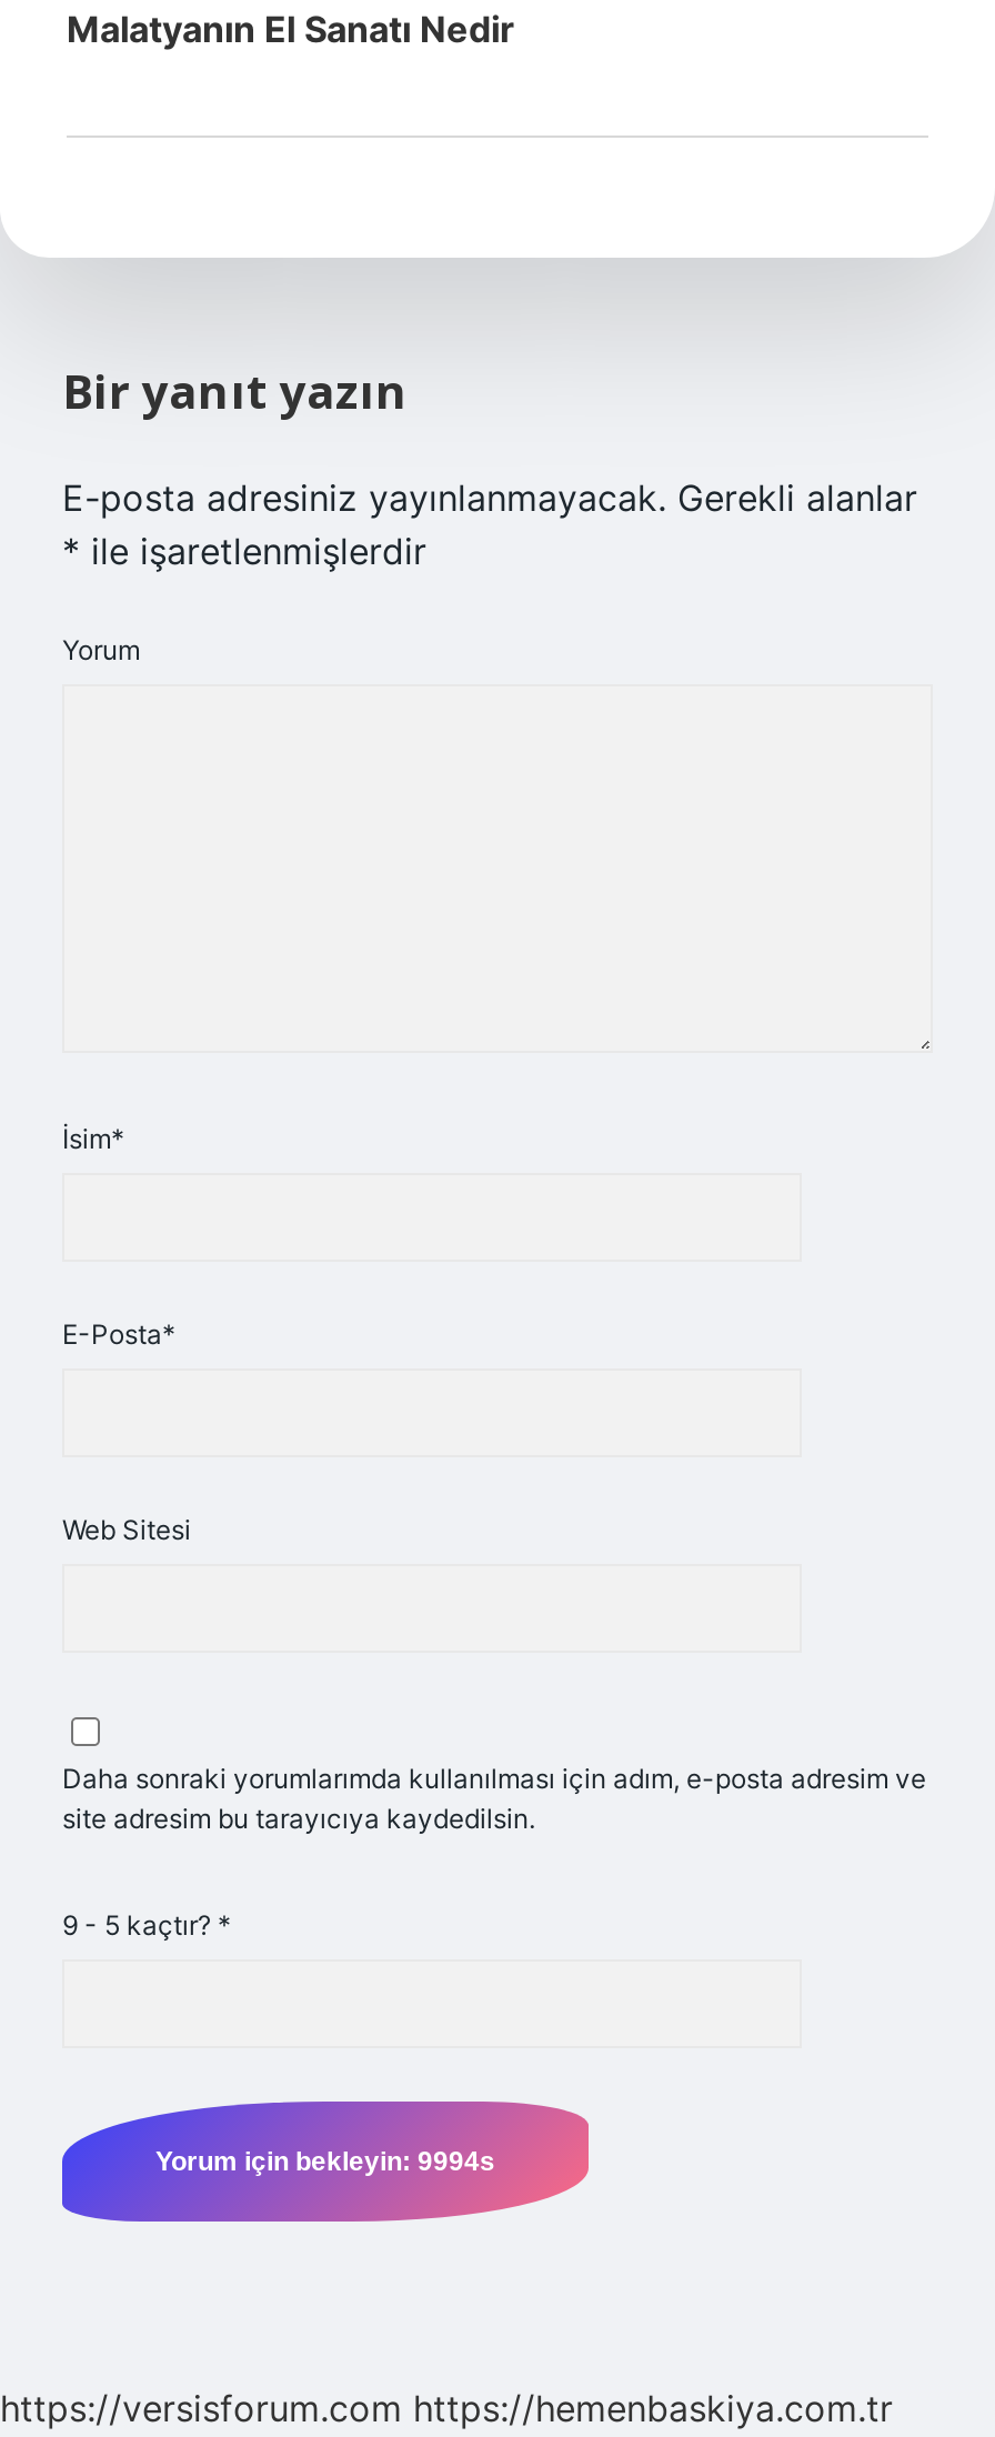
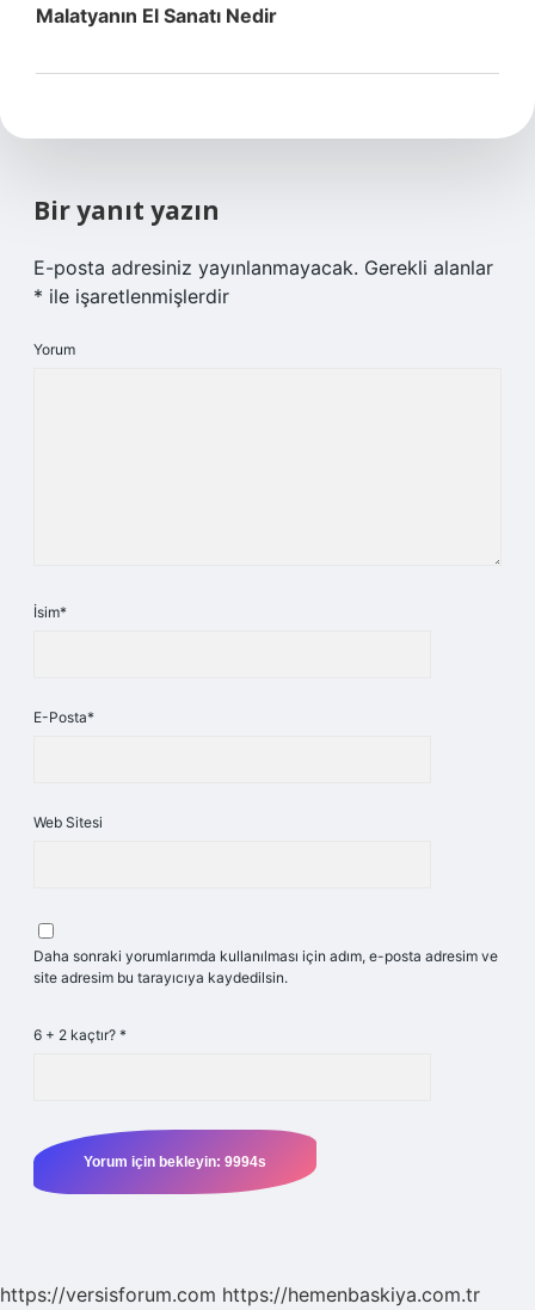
- 9 - 5 kaçtır? *
+ 6 + 2 kaçtır? *
